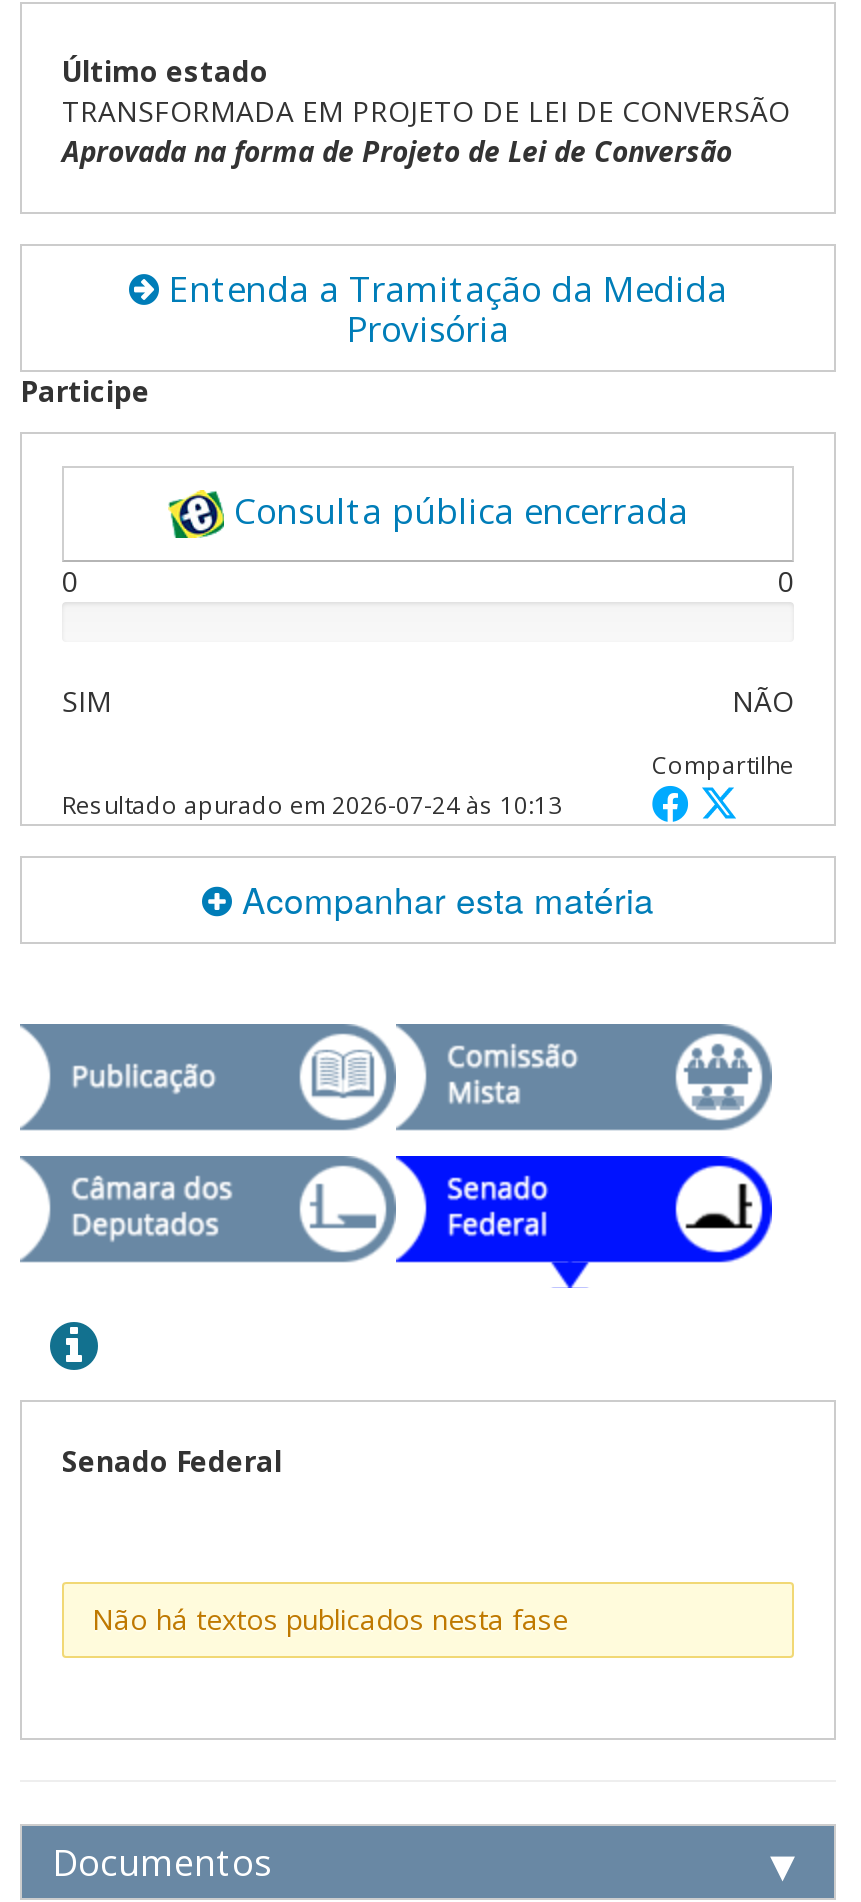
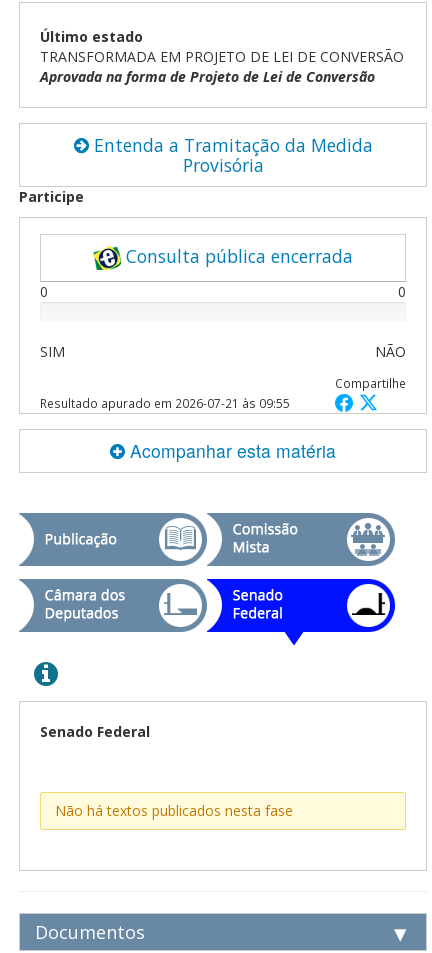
- Resultado apurado em 2026-07-24 às 10:13
+ Resultado apurado em 2026-07-21 às 09:55
